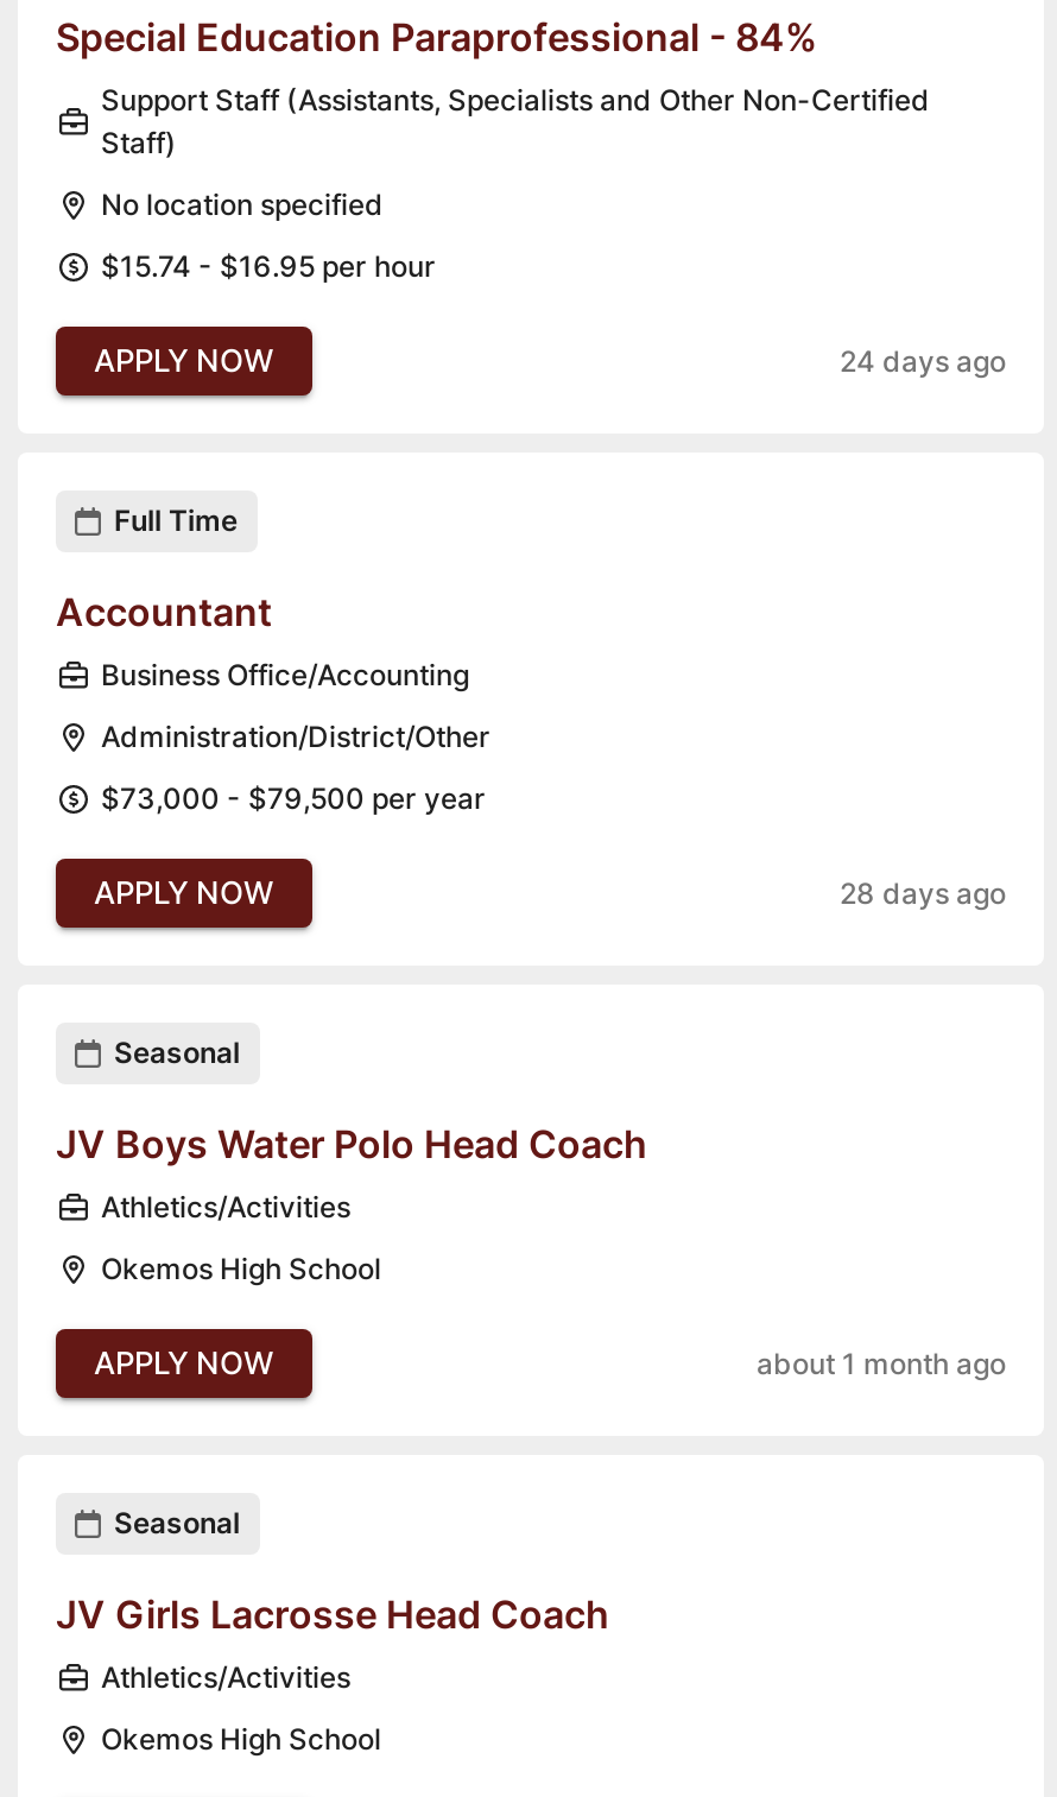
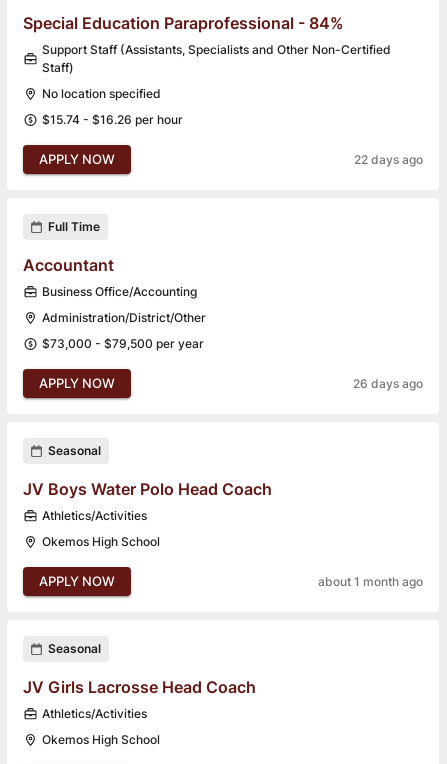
- $15.74 - $16.95 per hour
+ $15.74 - $16.26 per hour

- 24 days ago
+ 22 days ago

- 28 days ago
+ 26 days ago
